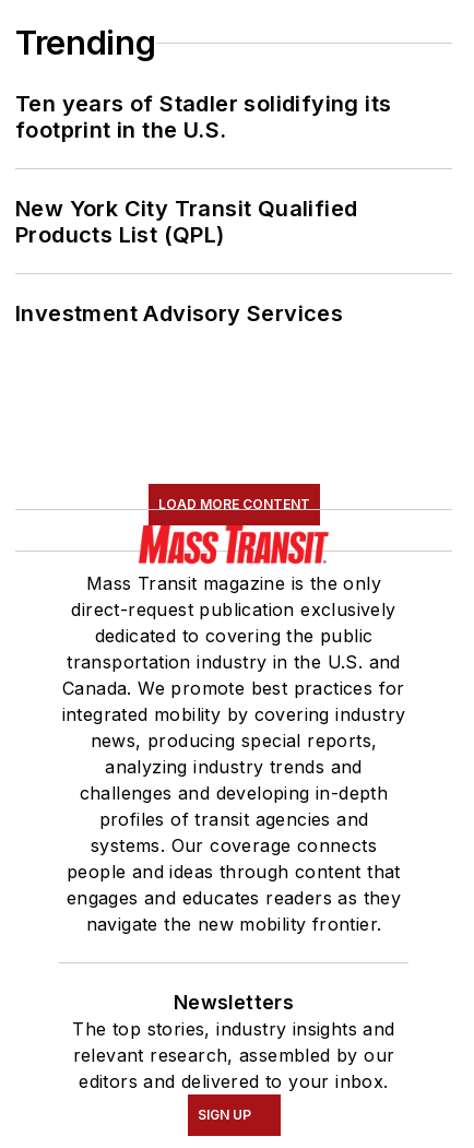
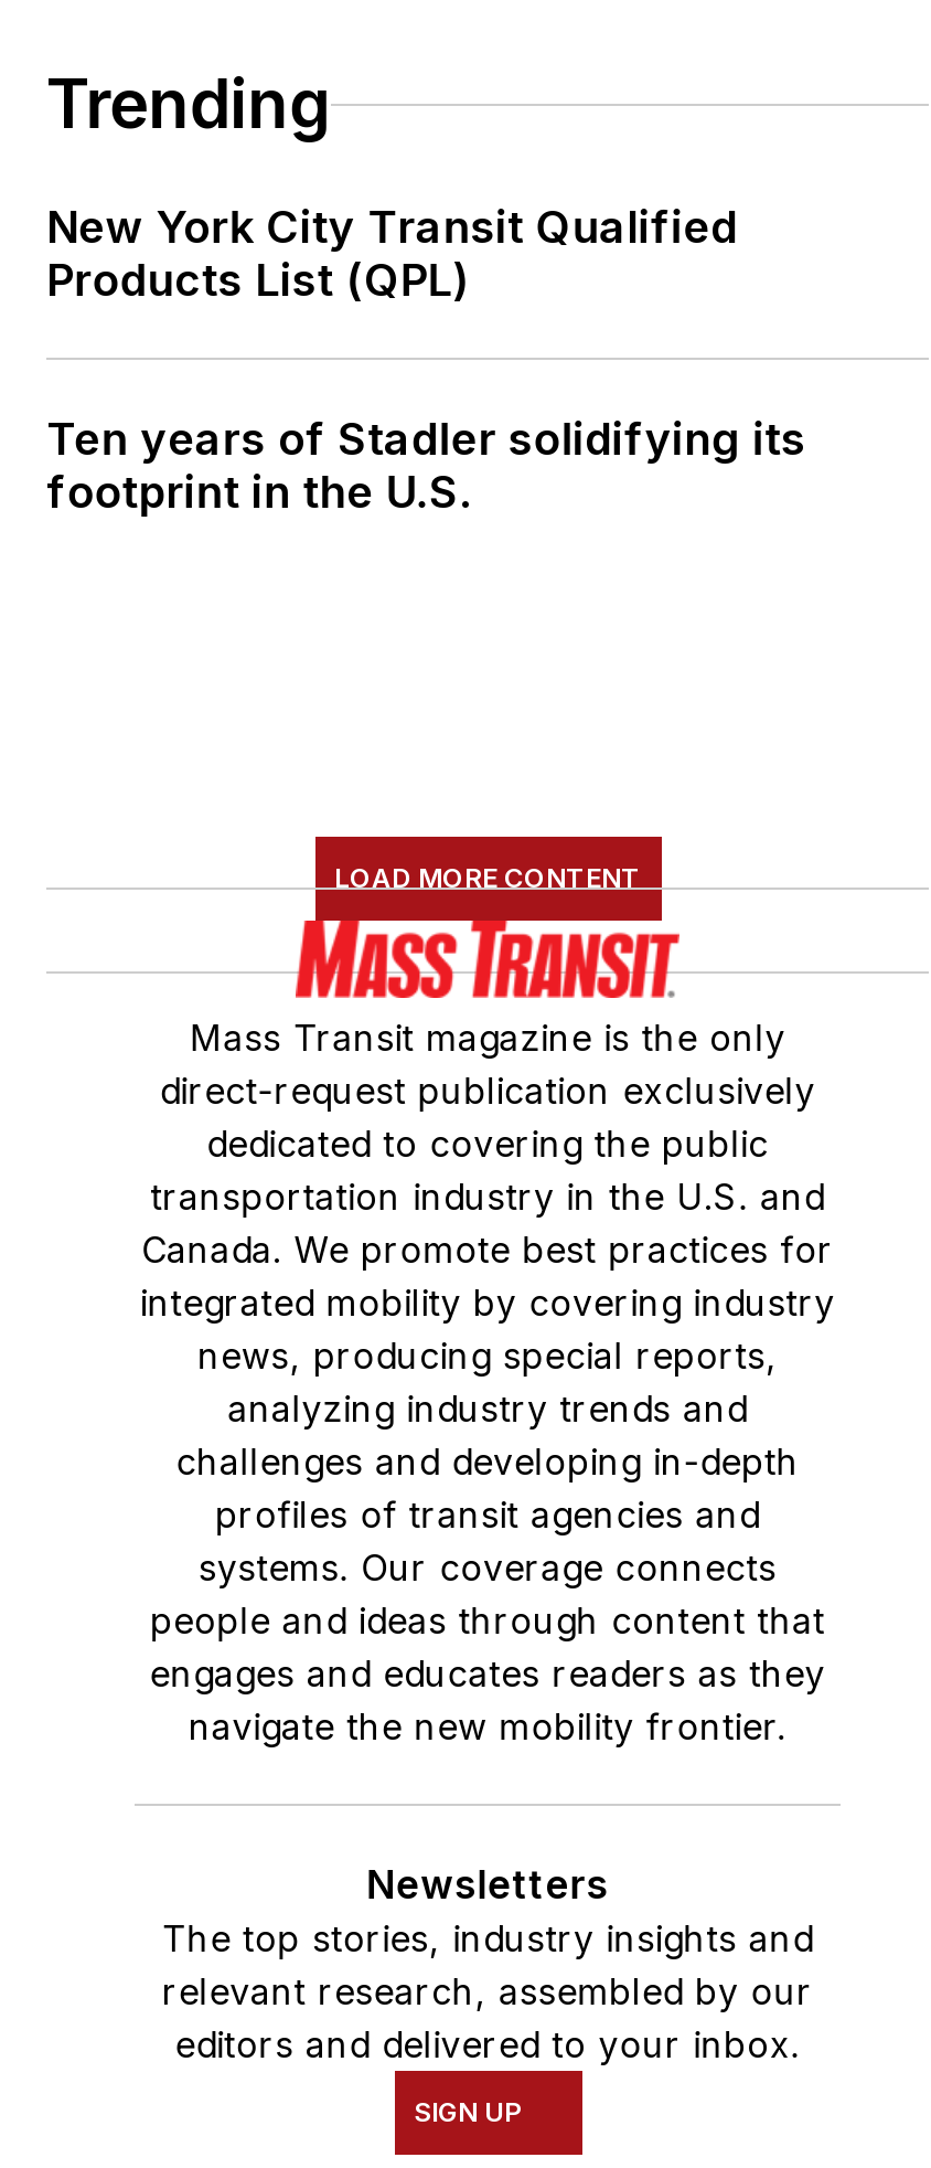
moved down: Ten years of Stadler solidifying its | footprint in the U.S.

moved up: New York City Transit Qualified | Products List (QPL)

- Investment Advisory Services
